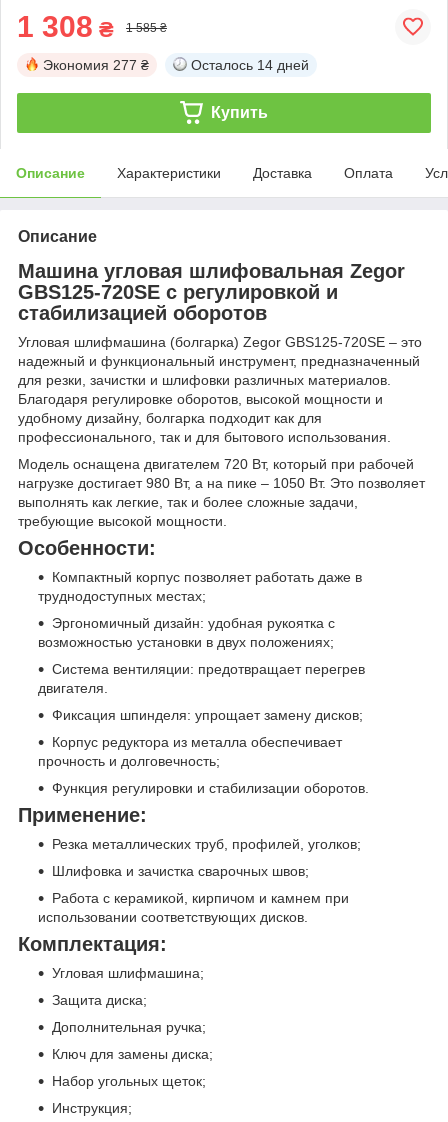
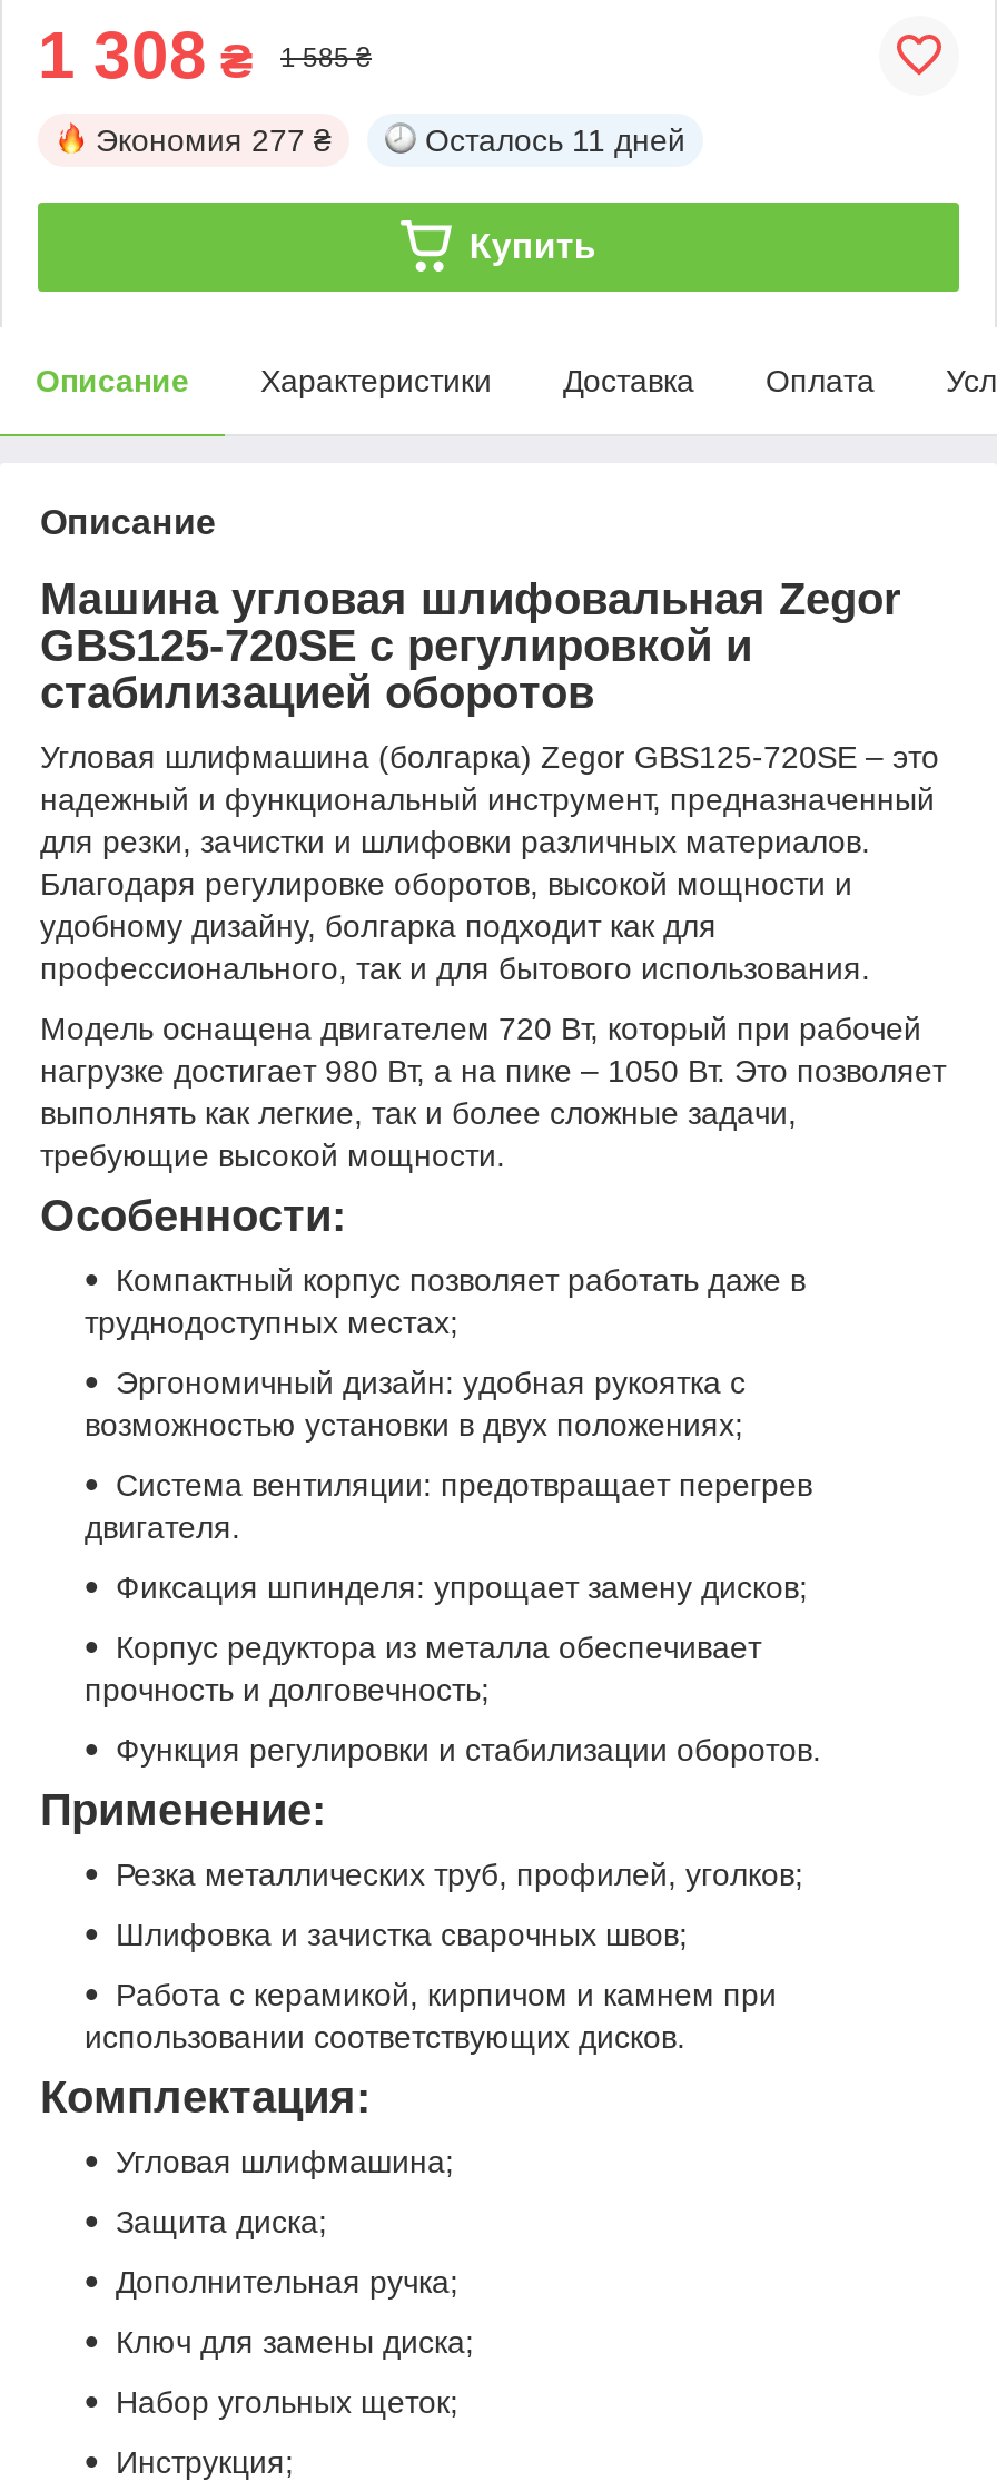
- Осталось 14 дней
+ Осталось 11 дней
